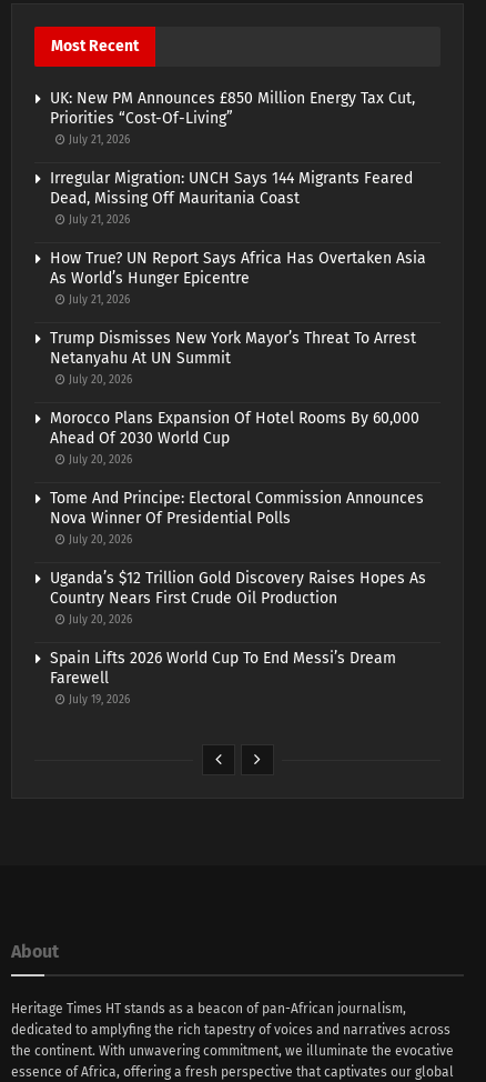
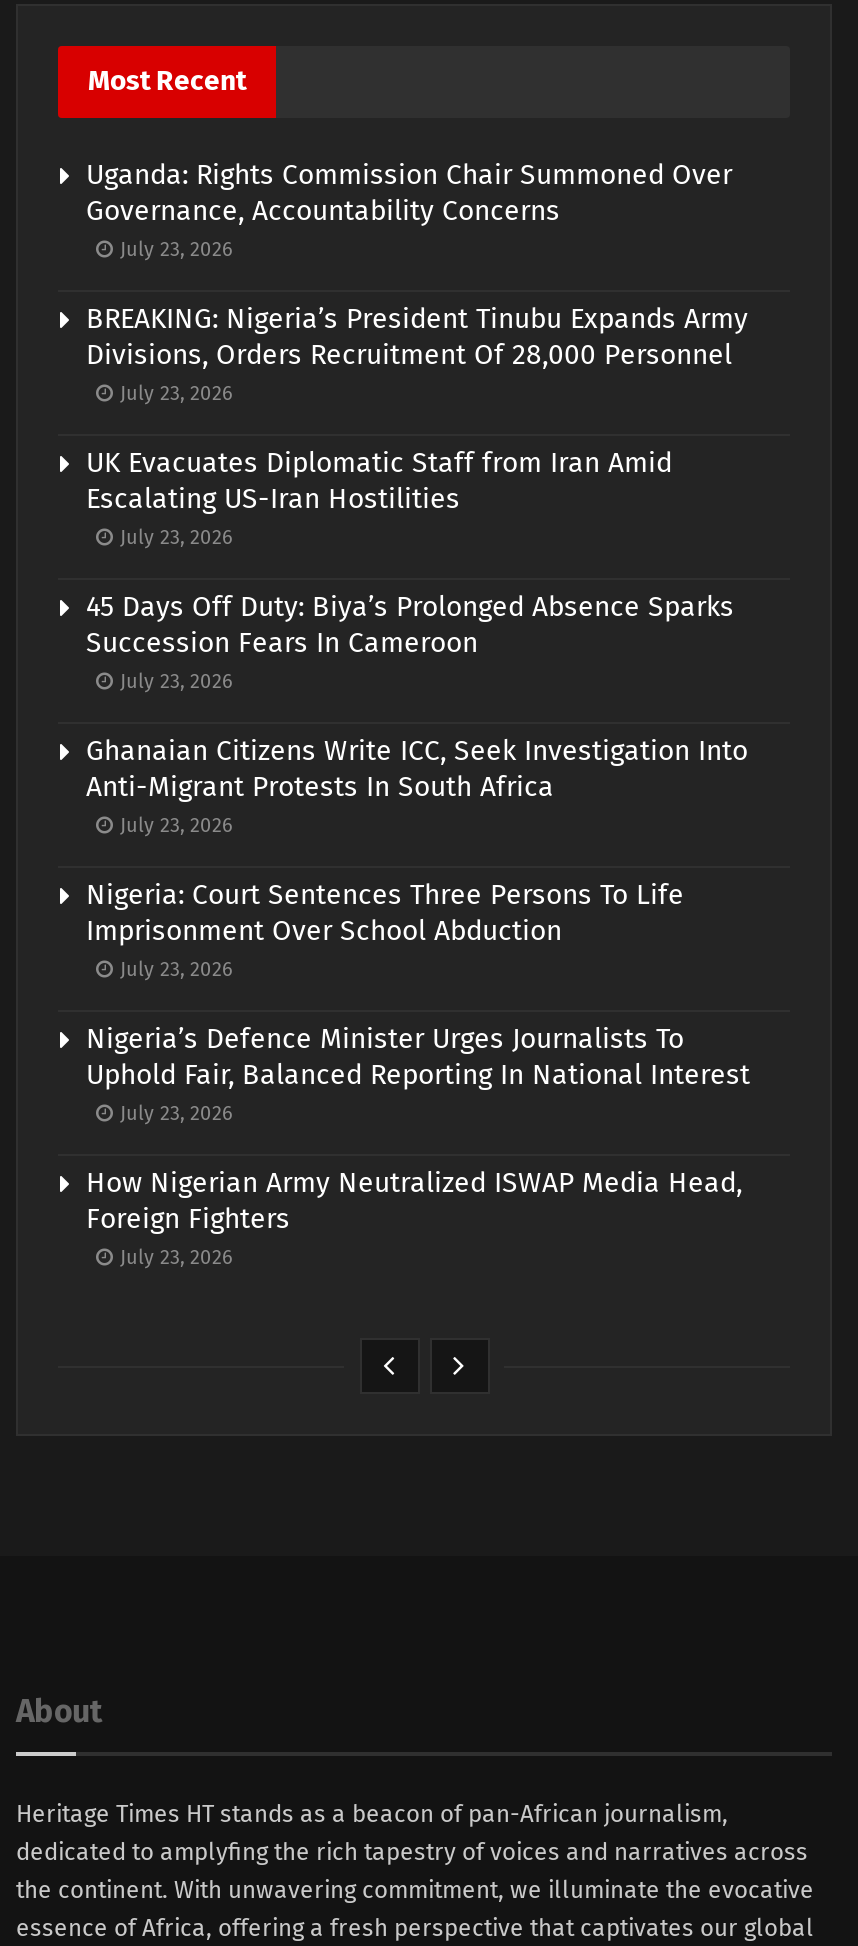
- UK: New PM Announces £850 Million Energy Tax Cut,
- Priorities “Cost-Of-Living”
- July 21, 2026
+ Uganda: Rights Commission Chair Summoned Over
+ Governance, Accountability Concerns
+ July 23, 2026

- Irregular Migration: UNCH Says 144 Migrants Feared
- Dead, Missing Off Mauritania Coast
- July 21, 2026
+ BREAKING: Nigeria’s President Tinubu Expands Army
+ Divisions, Orders Recruitment Of 28,000 Personnel
+ July 23, 2026

- How True? UN Report Says Africa Has Overtaken Asia
- As World’s Hunger Epicentre
- July 21, 2026
+ UK Evacuates Diplomatic Staff from Iran Amid
+ Escalating US-Iran Hostilities
+ July 23, 2026

- Trump Dismisses New York Mayor’s Threat To Arrest
- Netanyahu At UN Summit
- July 20, 2026
+ 45 Days Off Duty: Biya’s Prolonged Absence Sparks
+ Succession Fears In Cameroon
+ July 23, 2026

- Morocco Plans Expansion Of Hotel Rooms By 60,000
- Ahead Of 2030 World Cup
- July 20, 2026
+ Ghanaian Citizens Write ICC, Seek Investigation Into
+ Anti-Migrant Protests In South Africa
+ July 23, 2026

- Tome And Principe: Electoral Commission Announces
- Nova Winner Of Presidential Polls
- July 20, 2026
+ Nigeria: Court Sentences Three Persons To Life
+ Imprisonment Over School Abduction
+ July 23, 2026

- Uganda’s $12 Trillion Gold Discovery Raises Hopes As
- Country Nears First Crude Oil Production
- July 20, 2026
+ Nigeria’s Defence Minister Urges Journalists To
+ Uphold Fair, Balanced Reporting In National Interest
+ July 23, 2026

- Spain Lifts 2026 World Cup To End Messi’s Dream
- Farewell
- July 19, 2026
+ How Nigerian Army Neutralized ISWAP Media Head,
+ Foreign Fighters
+ July 23, 2026
